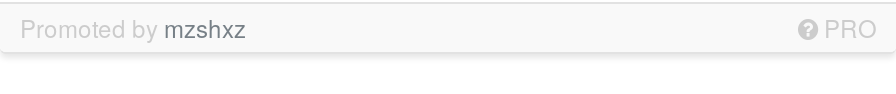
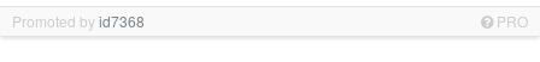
- Promoted by mzshxz
+ Promoted by id7368
